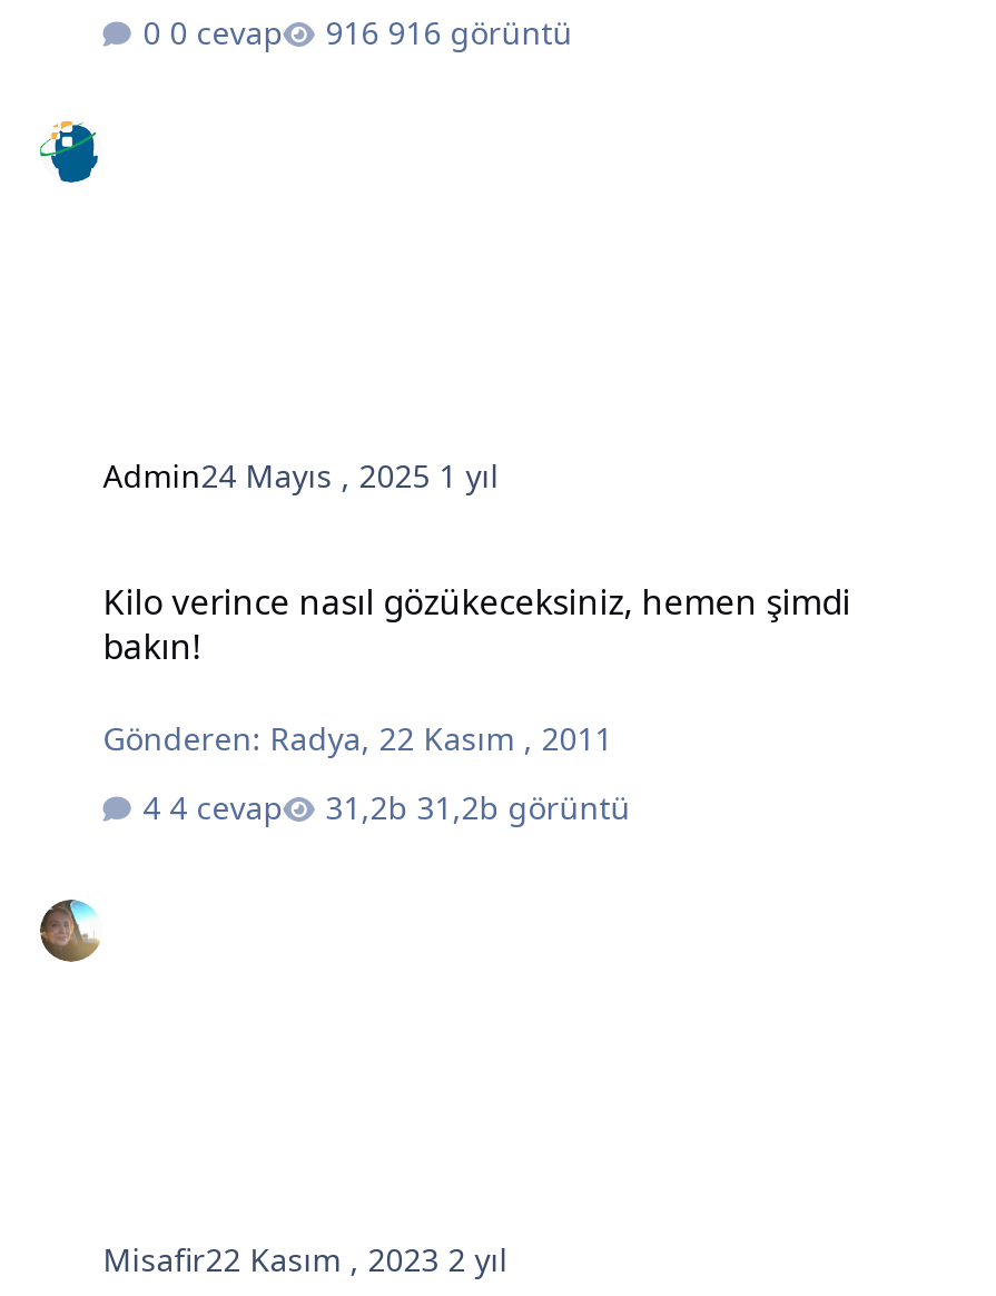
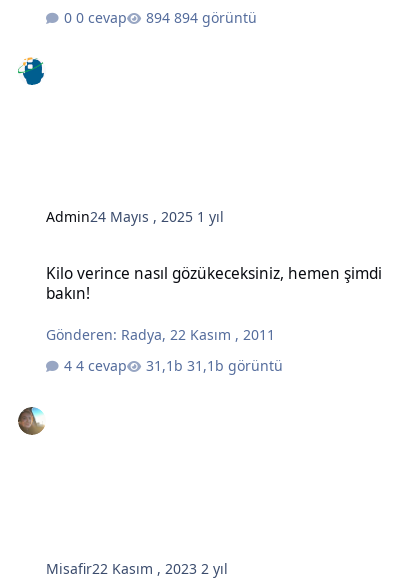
- 916 görüntü
+ 894 görüntü

- 31,2b görüntü
+ 31,1b görüntü
